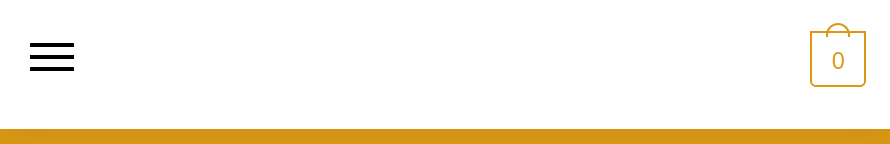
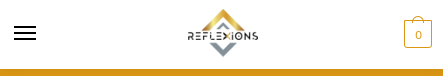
+ [image]
